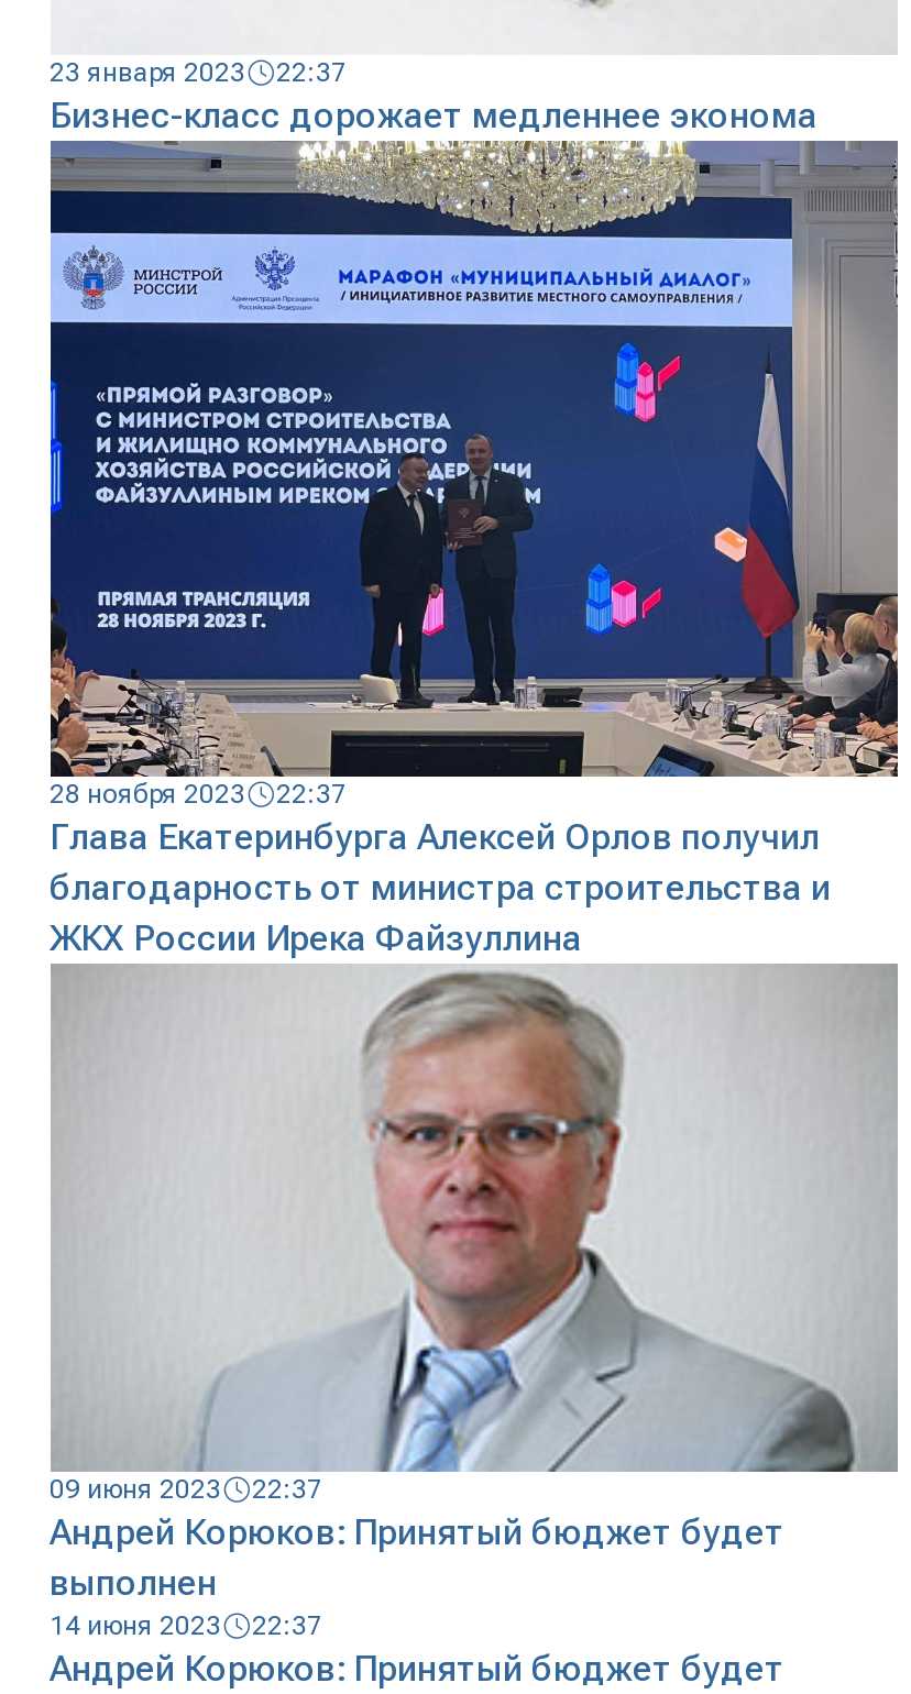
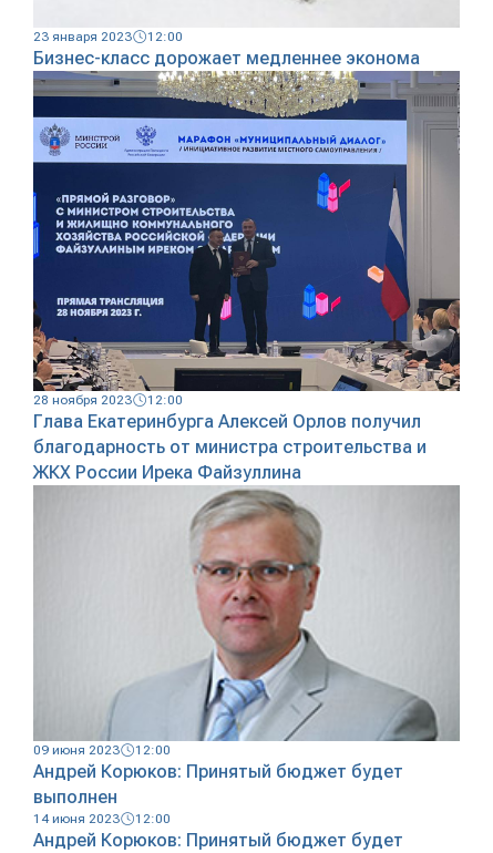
- 23 января 2023 22:37
+ 23 января 2023 12:00

- 28 ноября 2023 22:37
+ 28 ноября 2023 12:00

- 09 июня 2023 22:37
+ 09 июня 2023 12:00

- 14 июня 2023 22:37
+ 14 июня 2023 12:00
